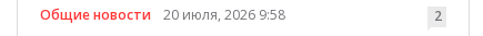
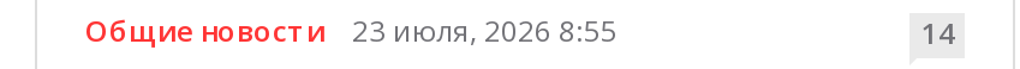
- 20 июля, 2026 9:58
- 2
+ 23 июля, 2026 8:55
+ 14
